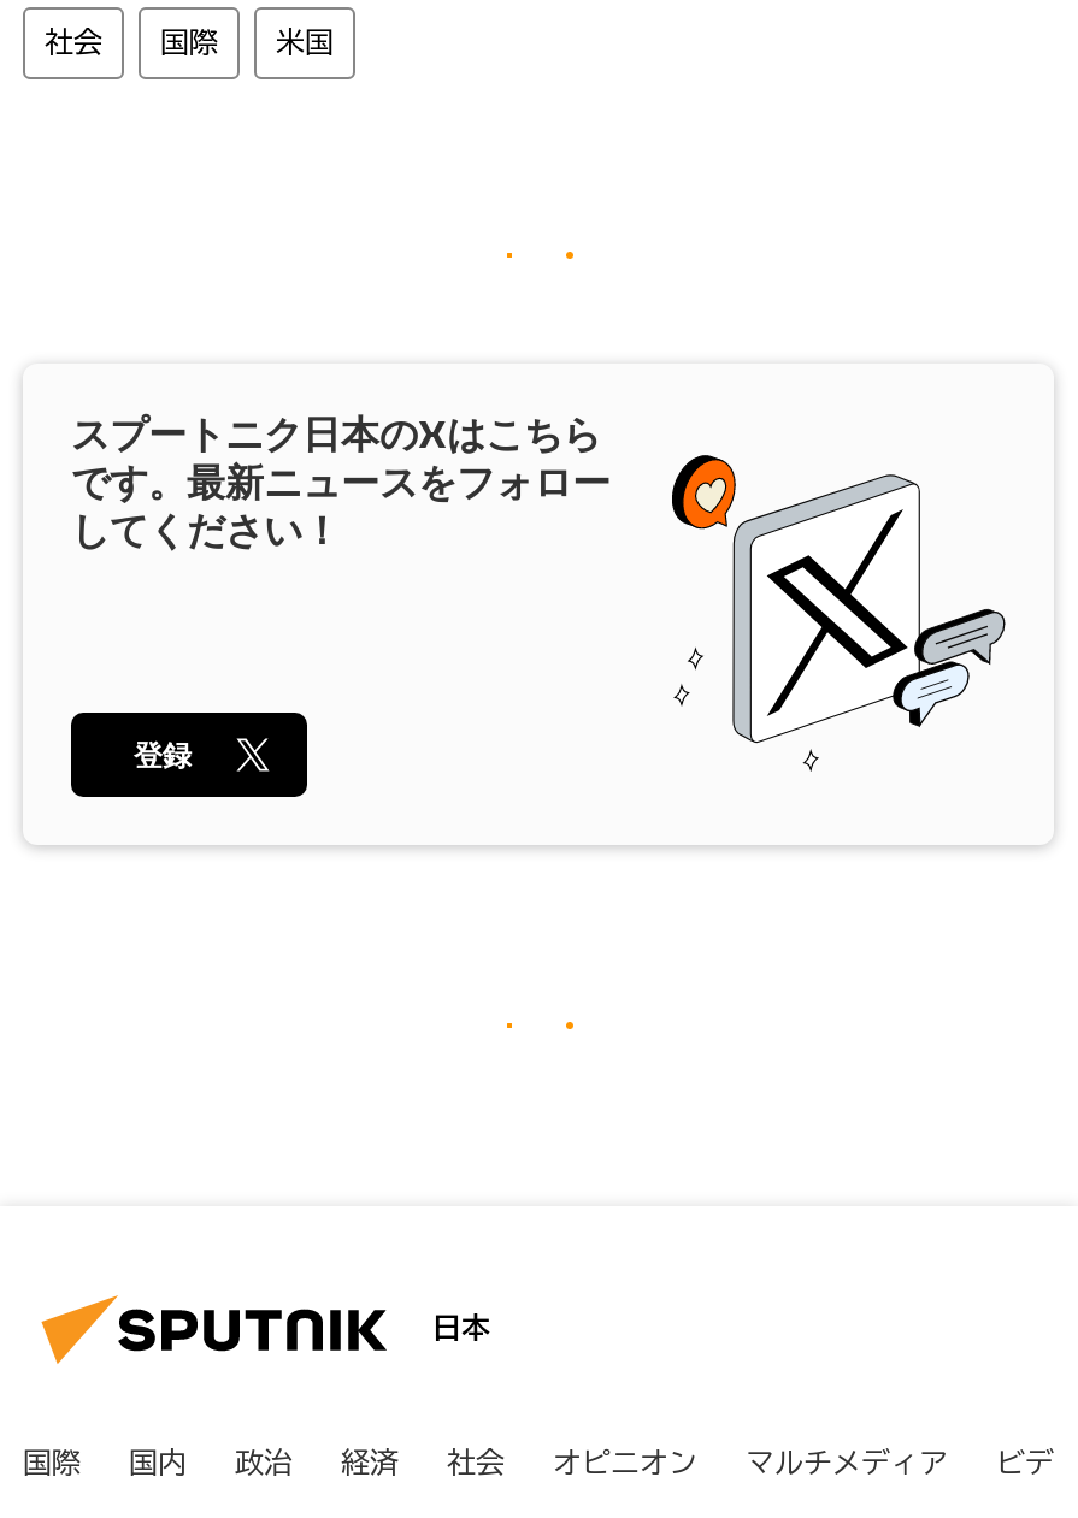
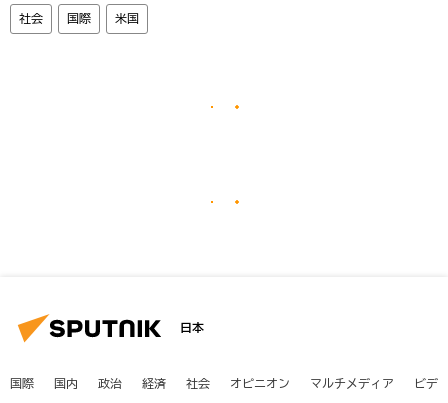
- [image]
- スプートニク日本のXはこちら
- です。最新ニュースをフォロー
- してください！

- 登録
